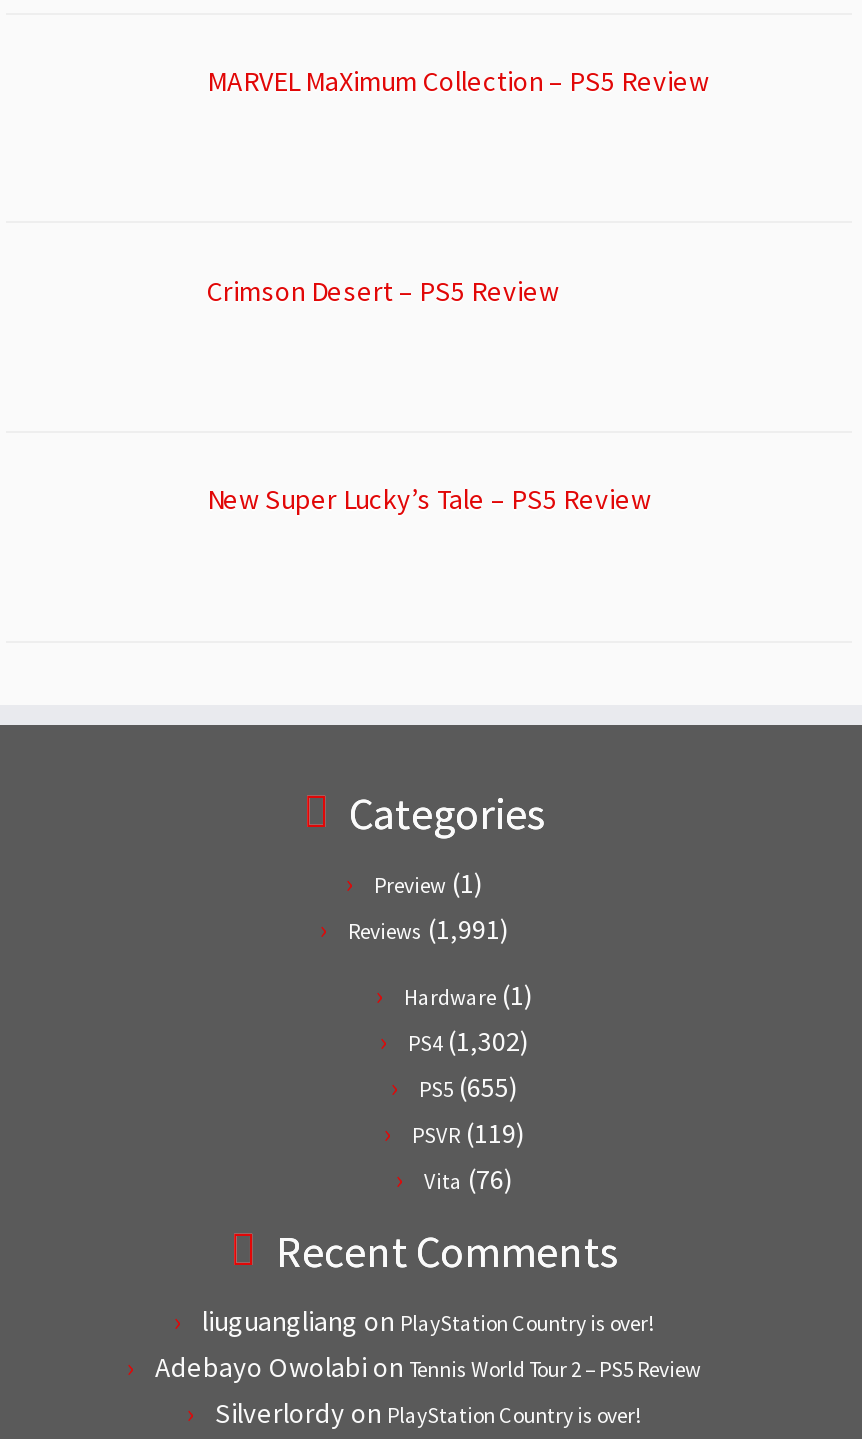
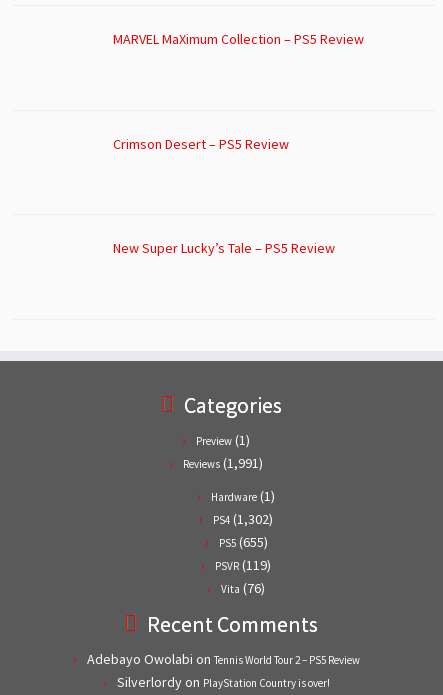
- liuguangliang on PlayStation Country is over!
